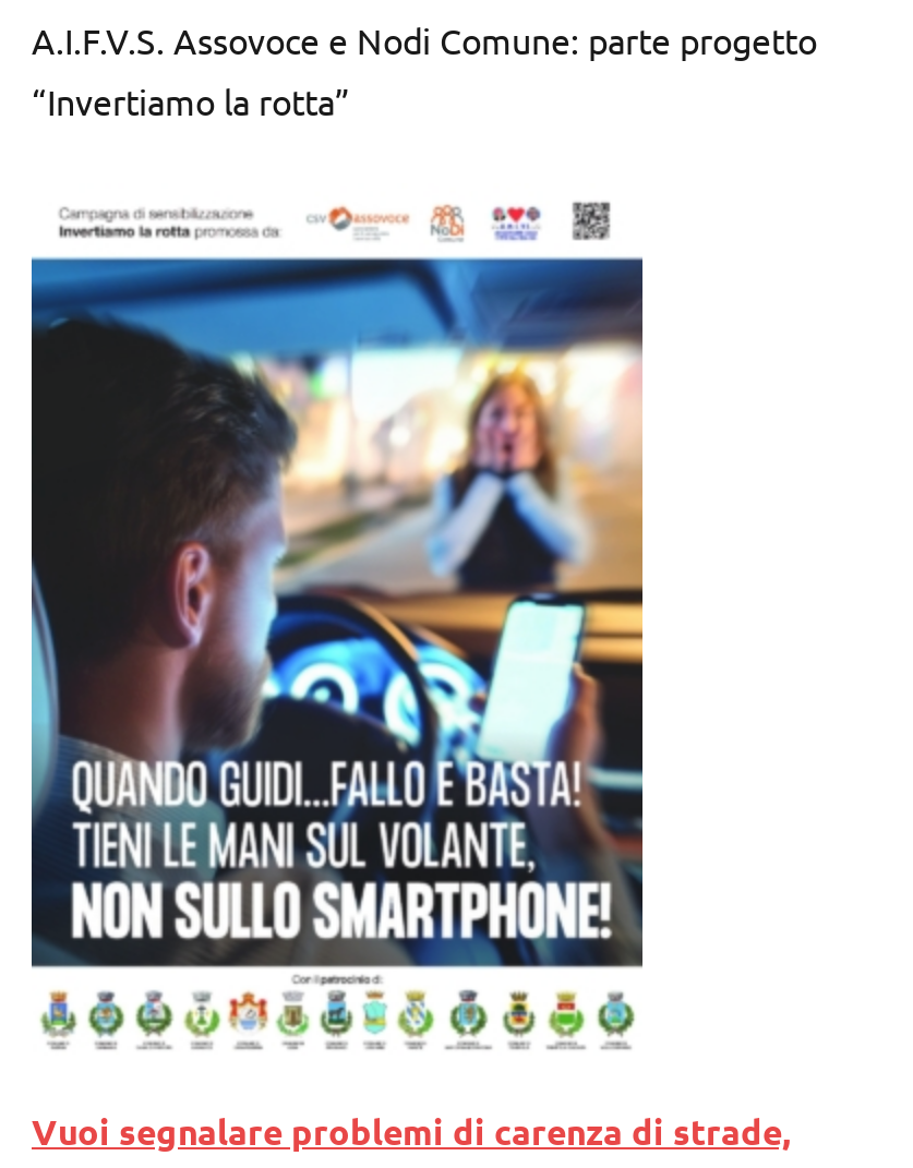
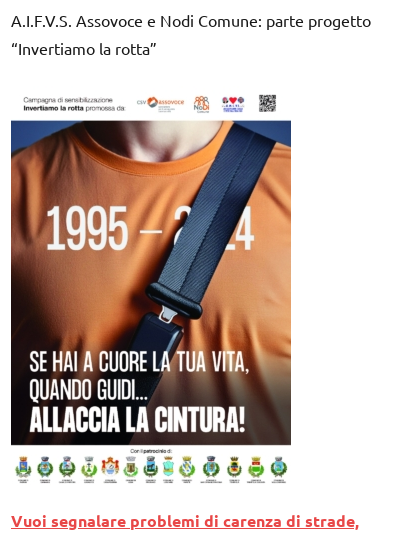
- [image]
+ [image]
